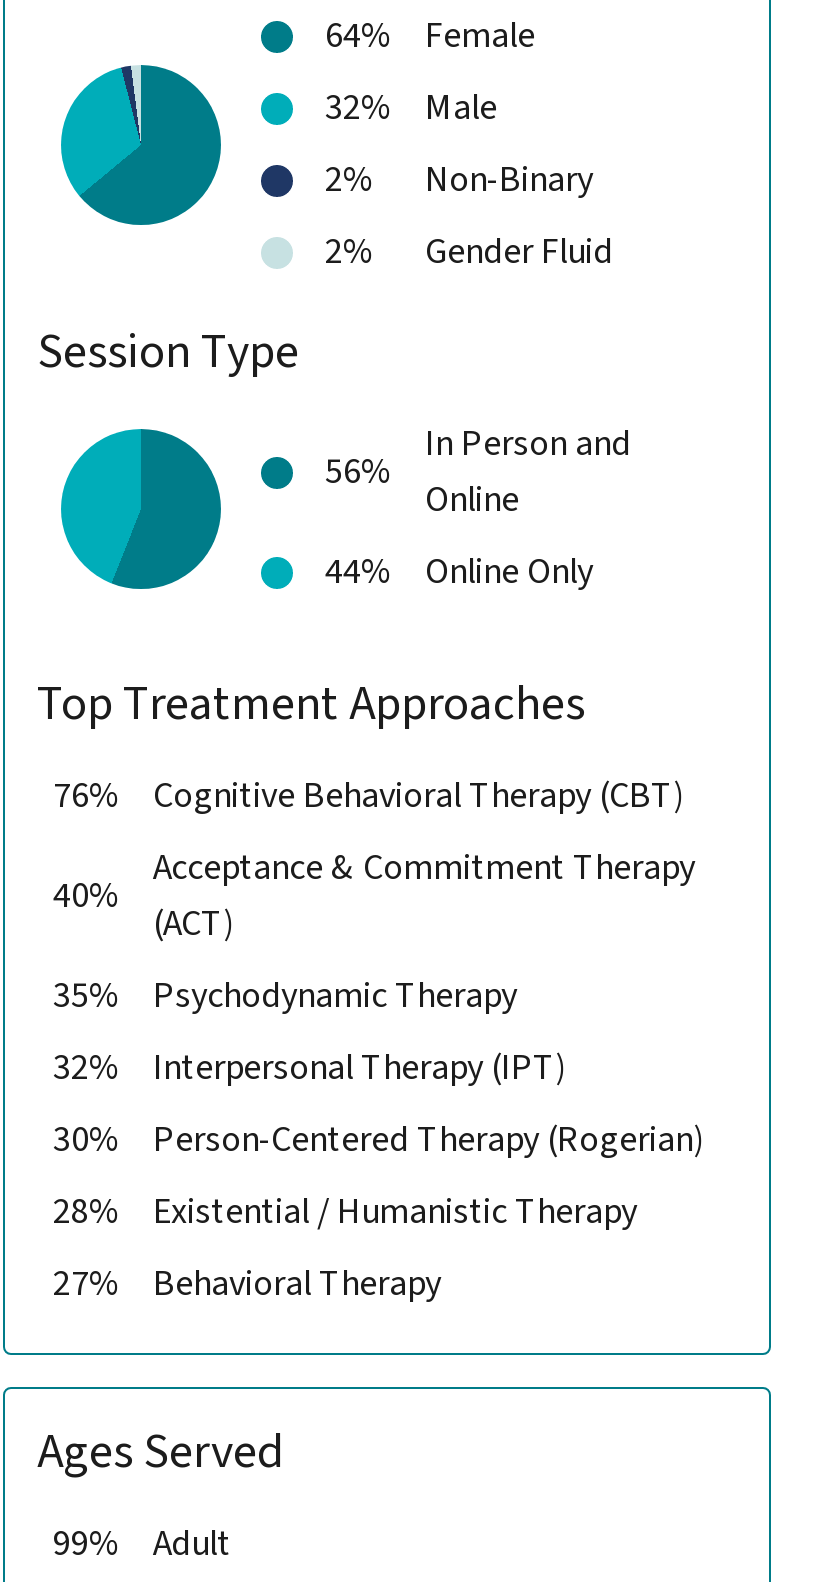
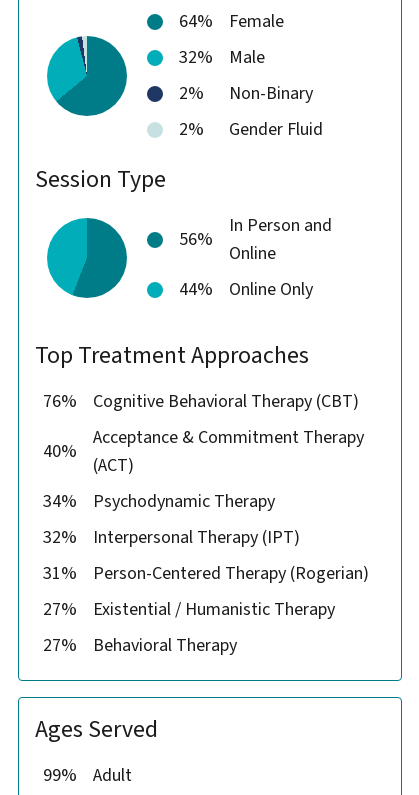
- 35% Psychodynamic Therapy
+ 34% Psychodynamic Therapy

- 30% Person-Centered Therapy (Rogerian)
+ 31% Person-Centered Therapy (Rogerian)

- 28% Existential / Humanistic Therapy
+ 27% Existential / Humanistic Therapy
